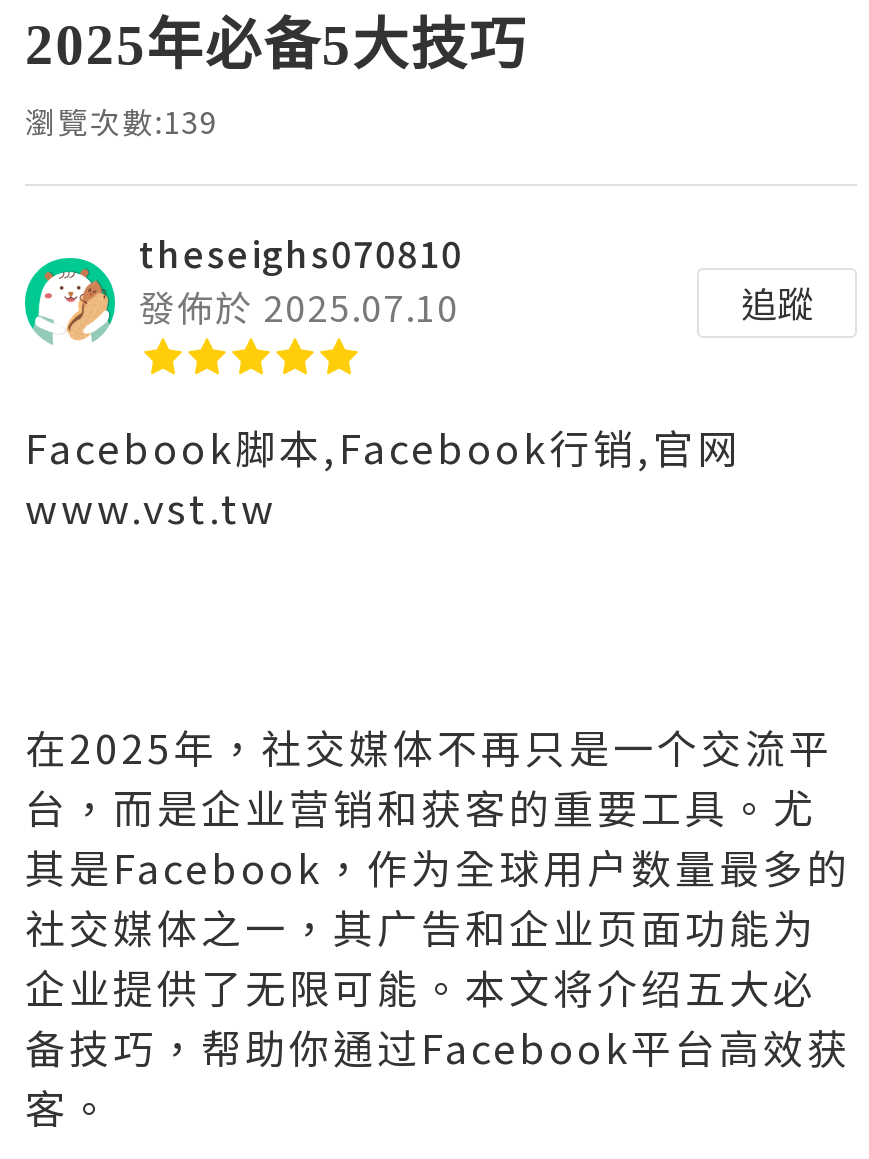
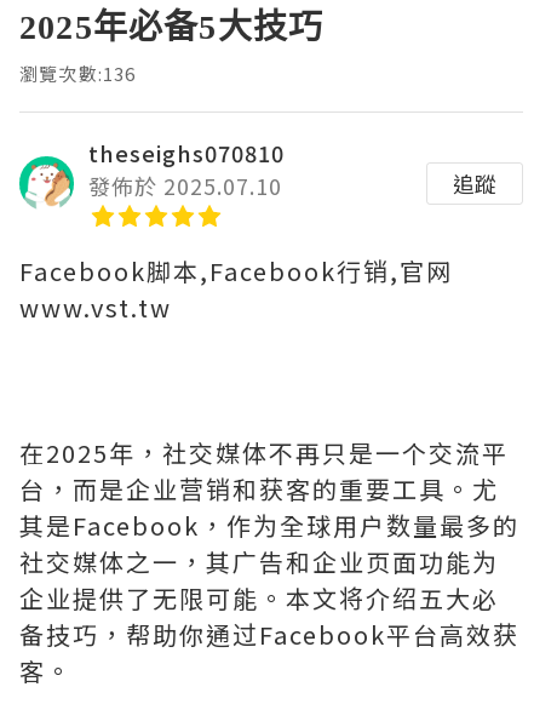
- 瀏覽次數:139
+ 瀏覽次數:136
